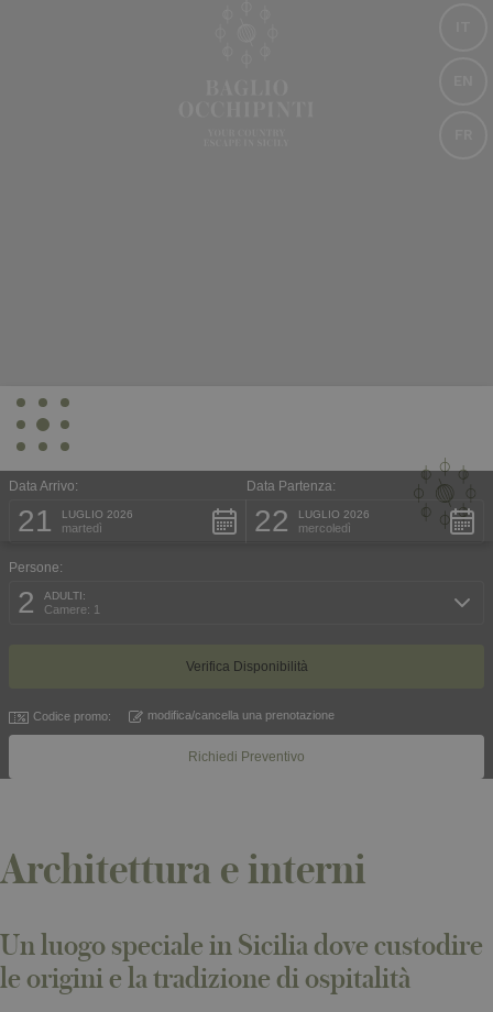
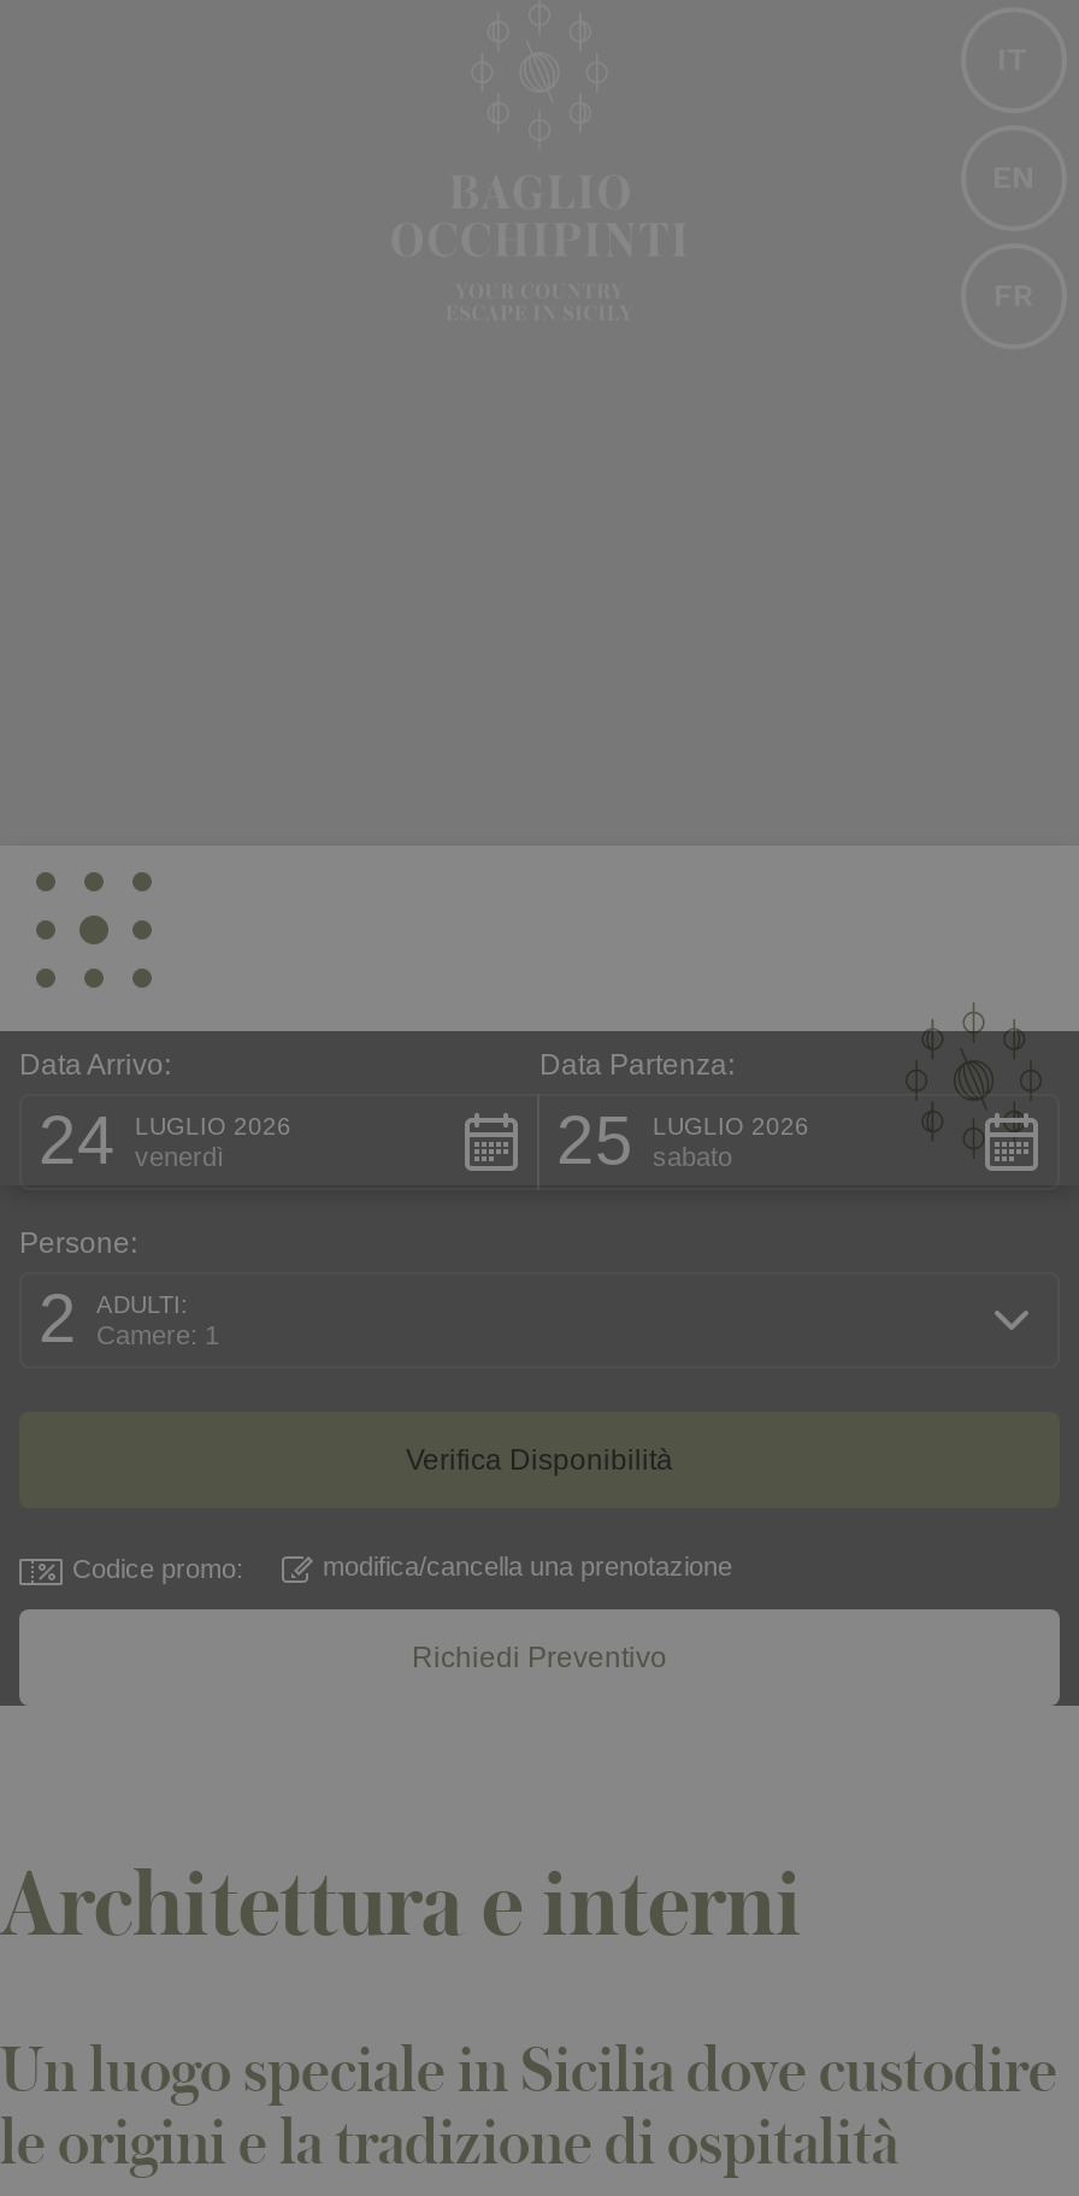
- 21
+ 24

- 22
+ 25

- martedì
+ venerdì

- mercoledì
+ sabato
